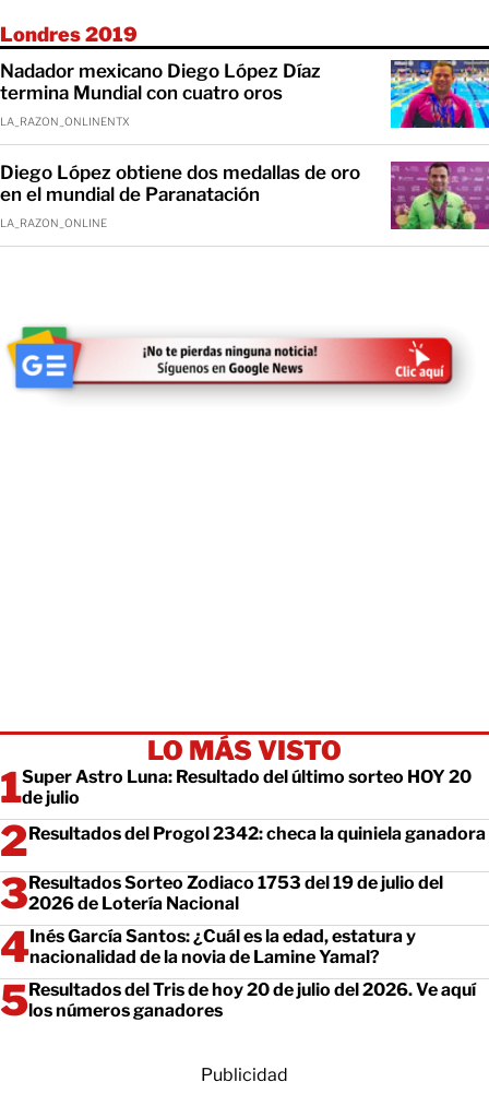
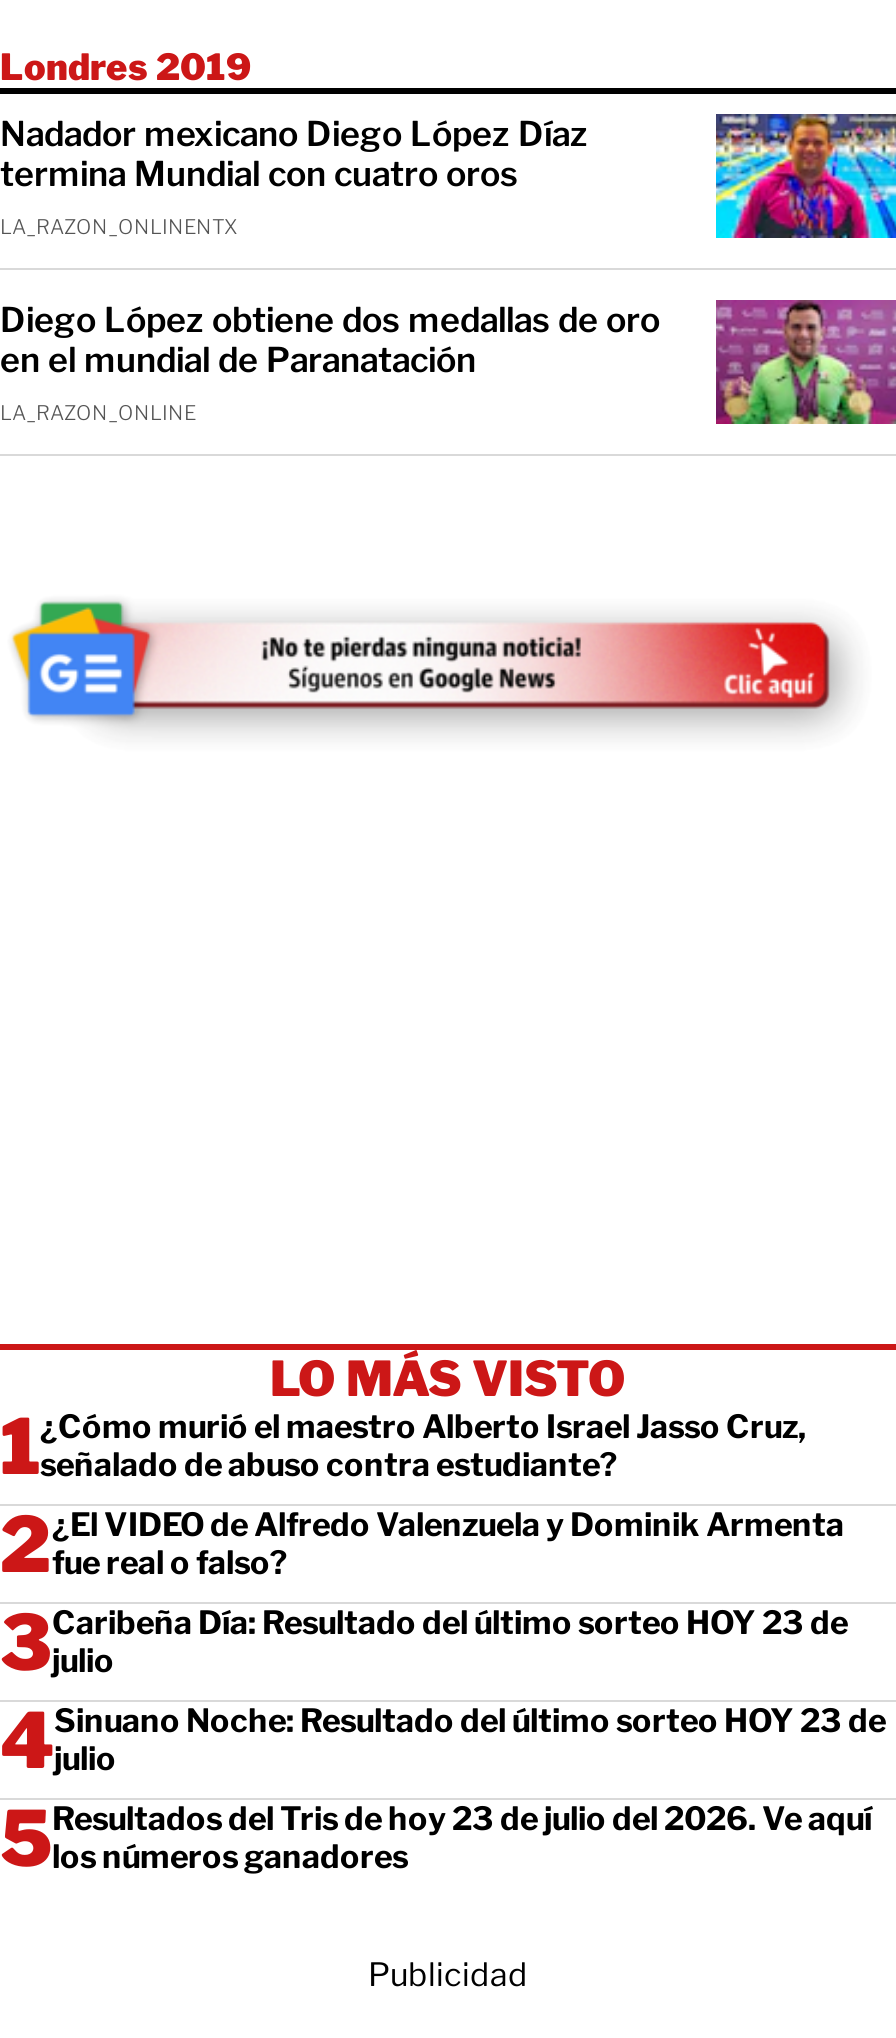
- Super Astro Luna: Resultado del último sorteo HOY 20
- de julio
+ ¿Cómo murió el maestro Alberto Israel Jasso Cruz,
+ señalado de abuso contra estudiante?

- Resultados del Progol 2342: checa la quiniela ganadora
+ ¿El VIDEO de Alfredo Valenzuela y Dominik Armenta
+ fue real o falso?

- Resultados Sorteo Zodiaco 1753 del 19 de julio del
- 2026 de Lotería Nacional
+ Caribeña Día: Resultado del último sorteo HOY 23 de
+ julio

- Inés García Santos: ¿Cuál es la edad, estatura y
- nacionalidad de la novia de Lamine Yamal?
+ Sinuano Noche: Resultado del último sorteo HOY 23 de
+ julio

- Resultados del Tris de hoy 20 de julio del 2026. Ve aquí
+ Resultados del Tris de hoy 23 de julio del 2026. Ve aquí
